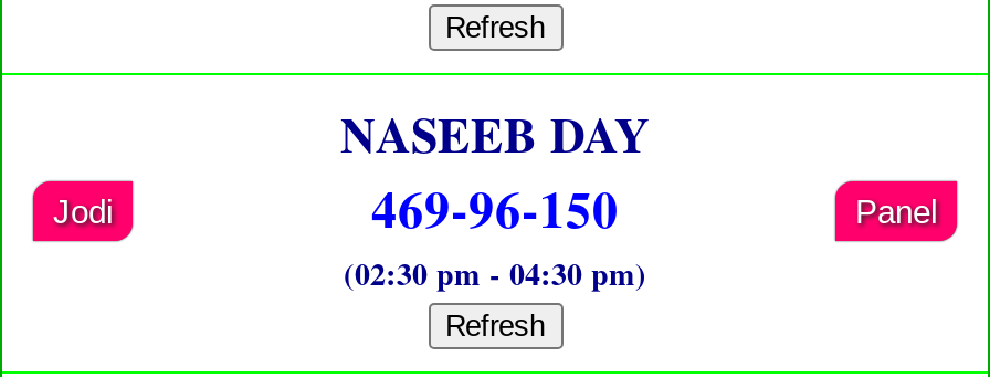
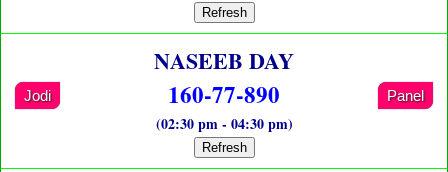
- 469-96-150
+ 160-77-890
